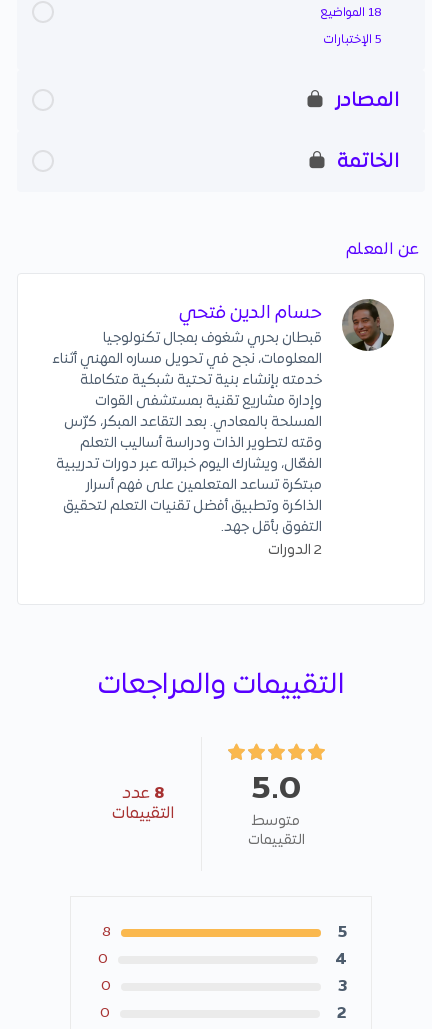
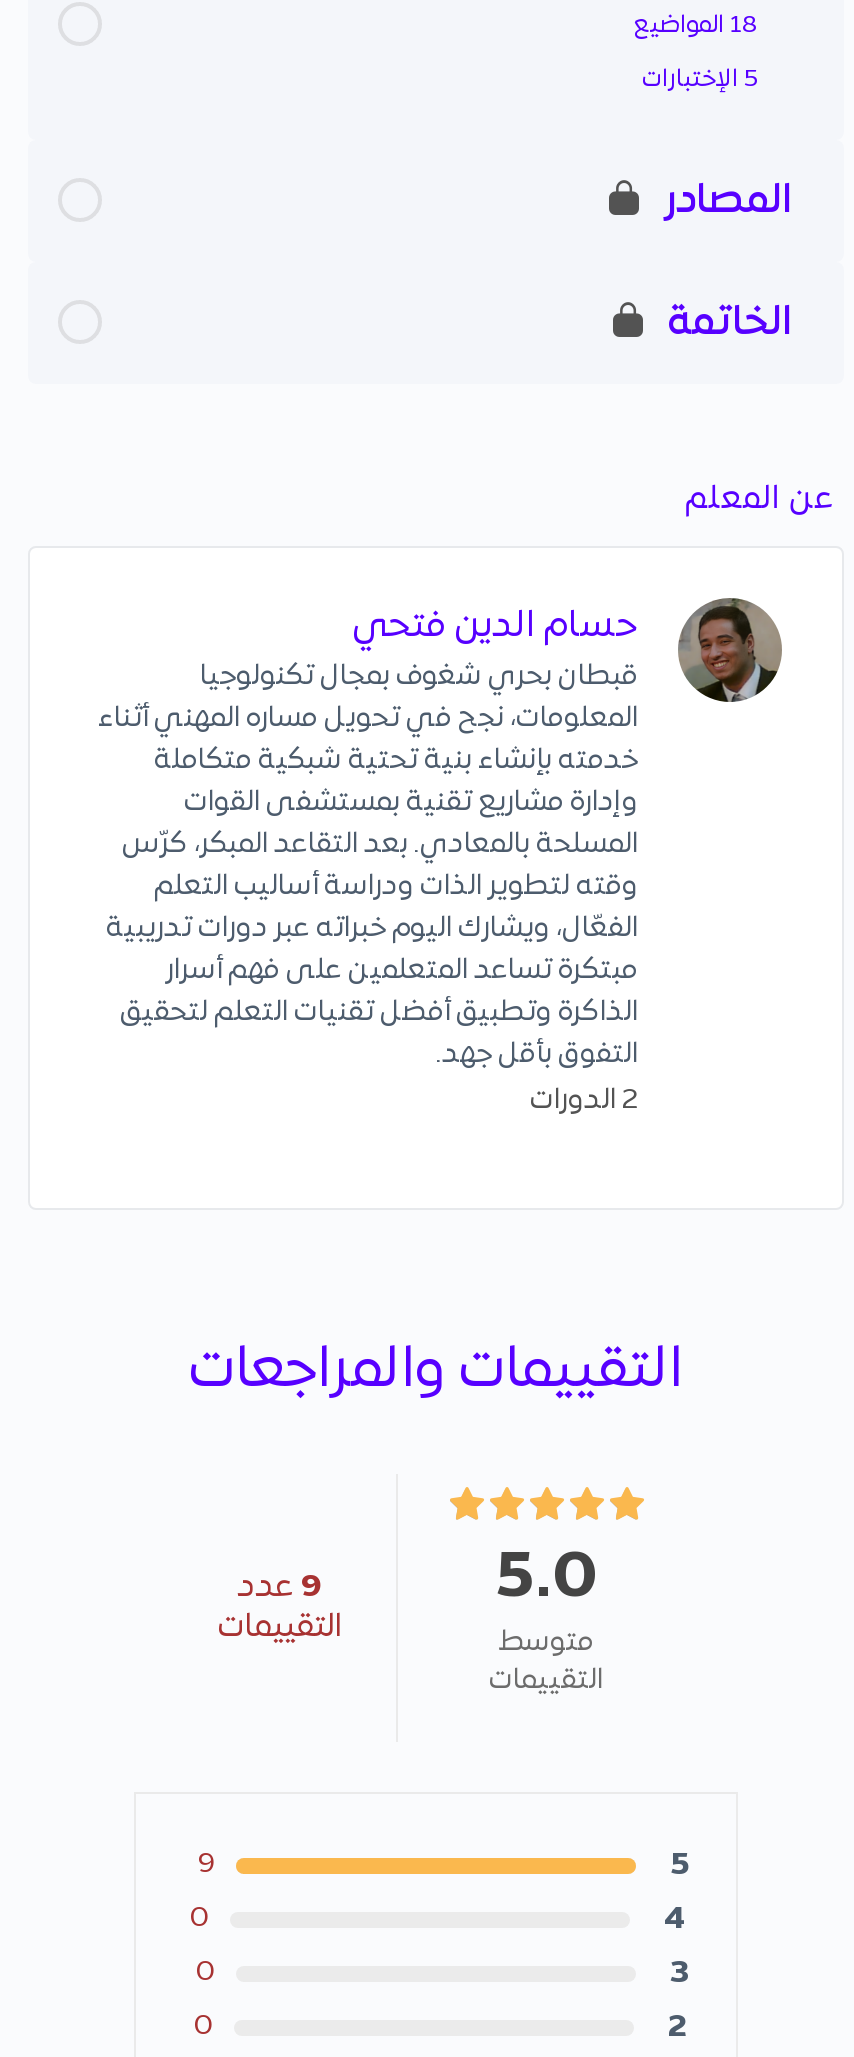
- 8 عدد
+ 9 عدد

- 8
+ 9
